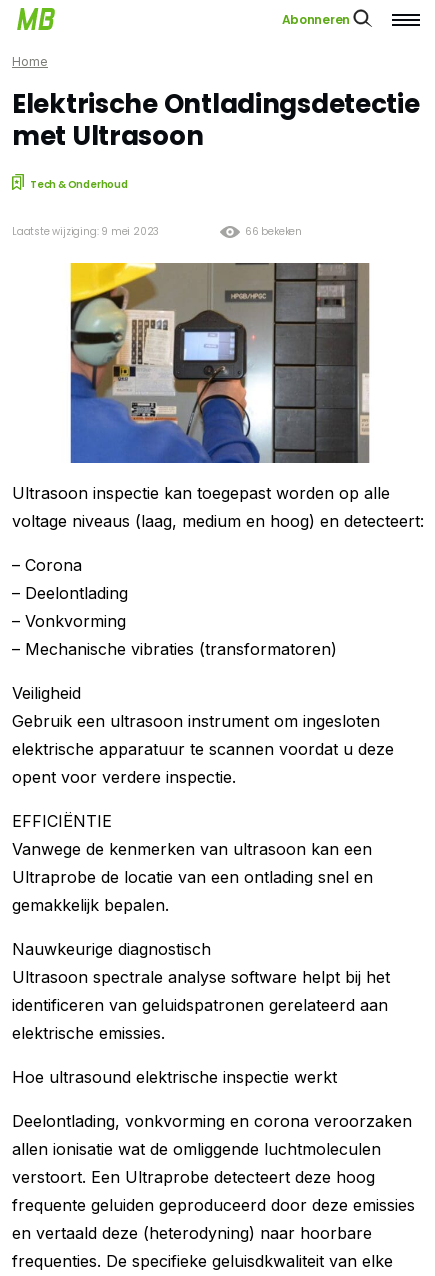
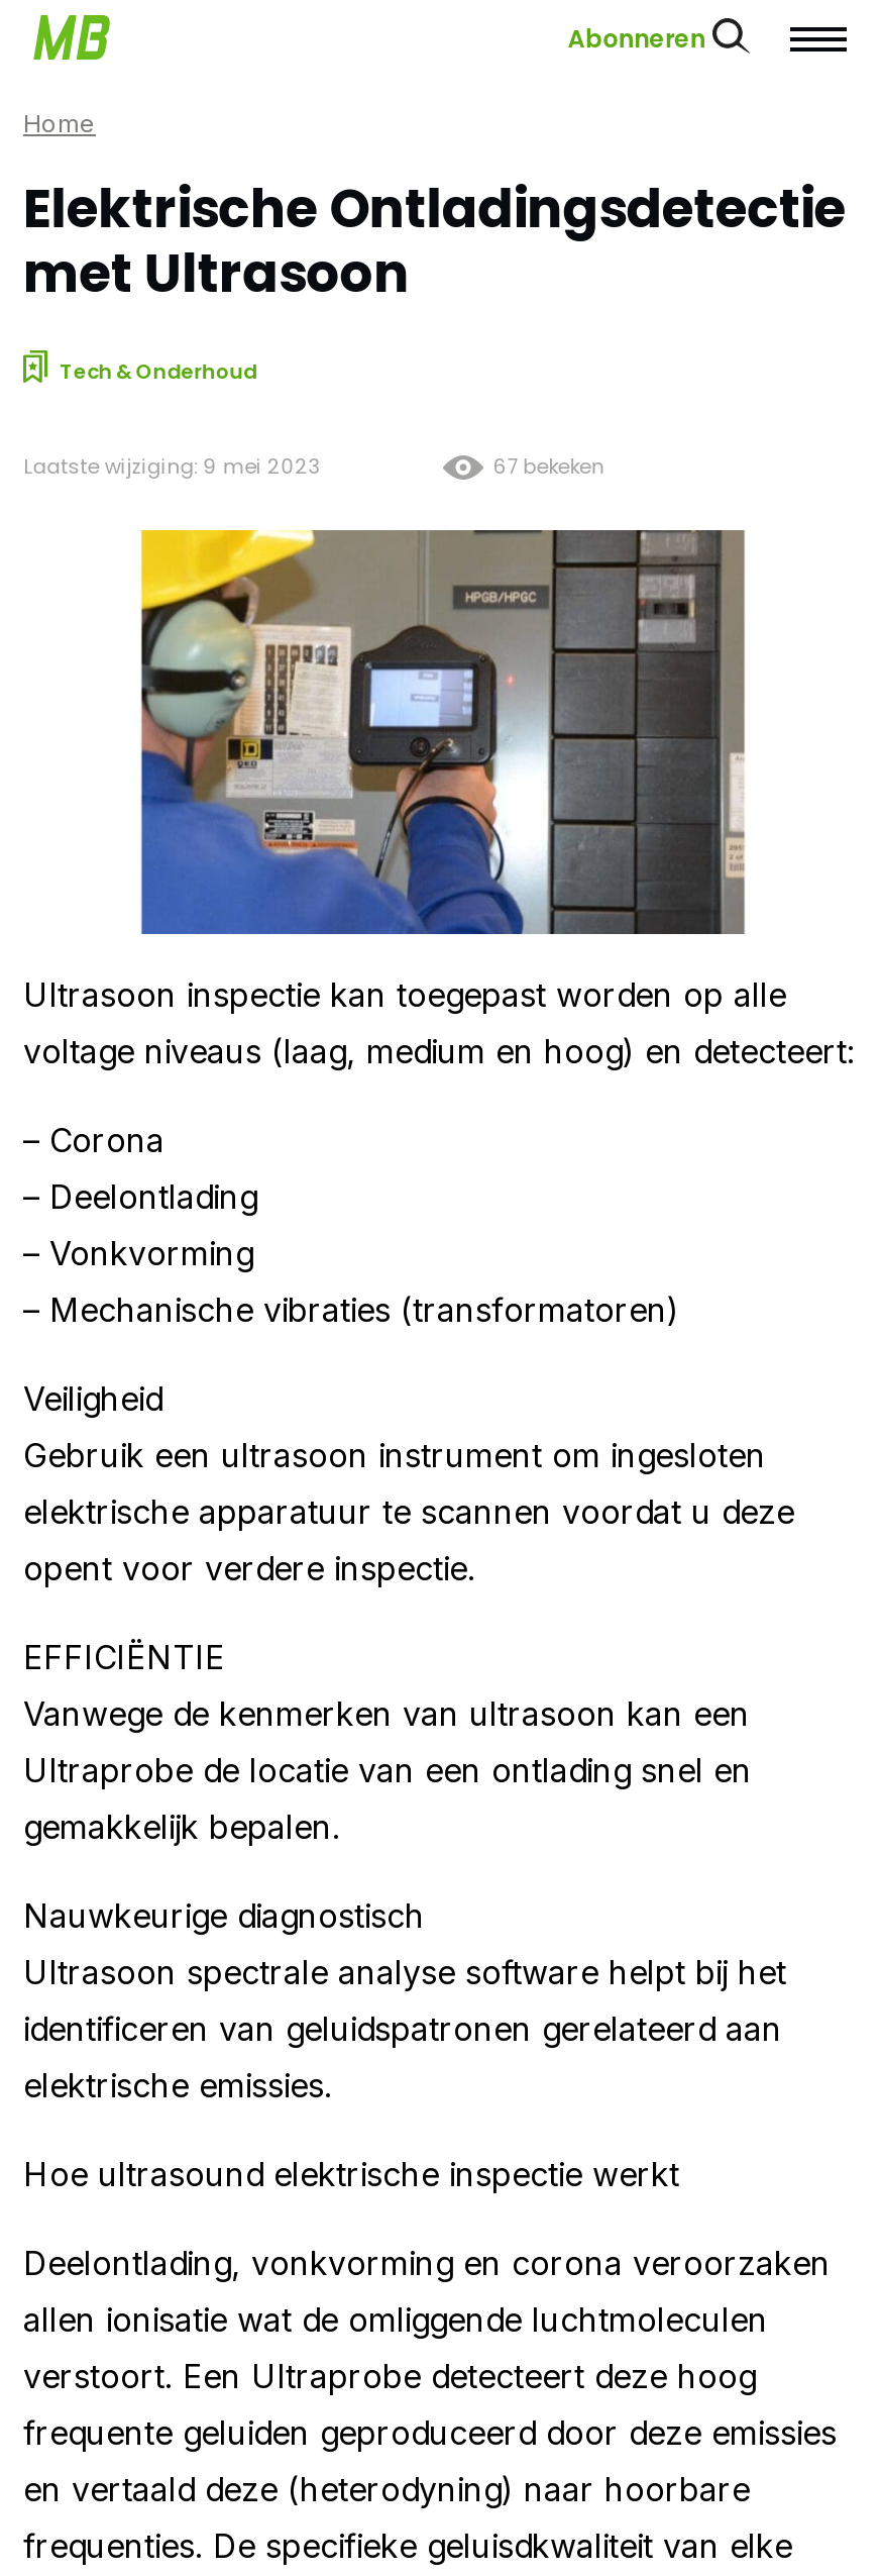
- 66 bekeken
+ 67 bekeken
